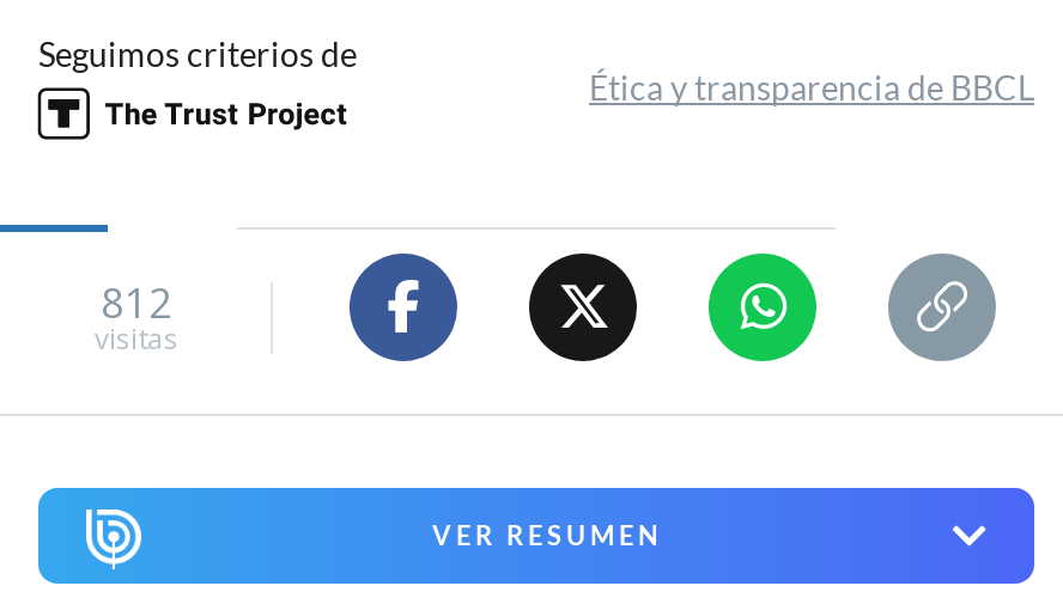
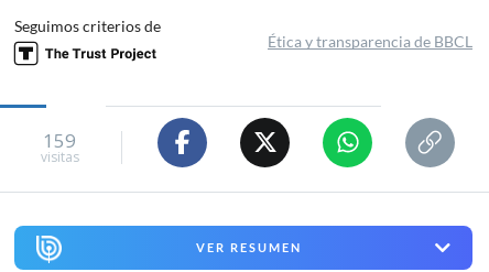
- 812
+ 159
